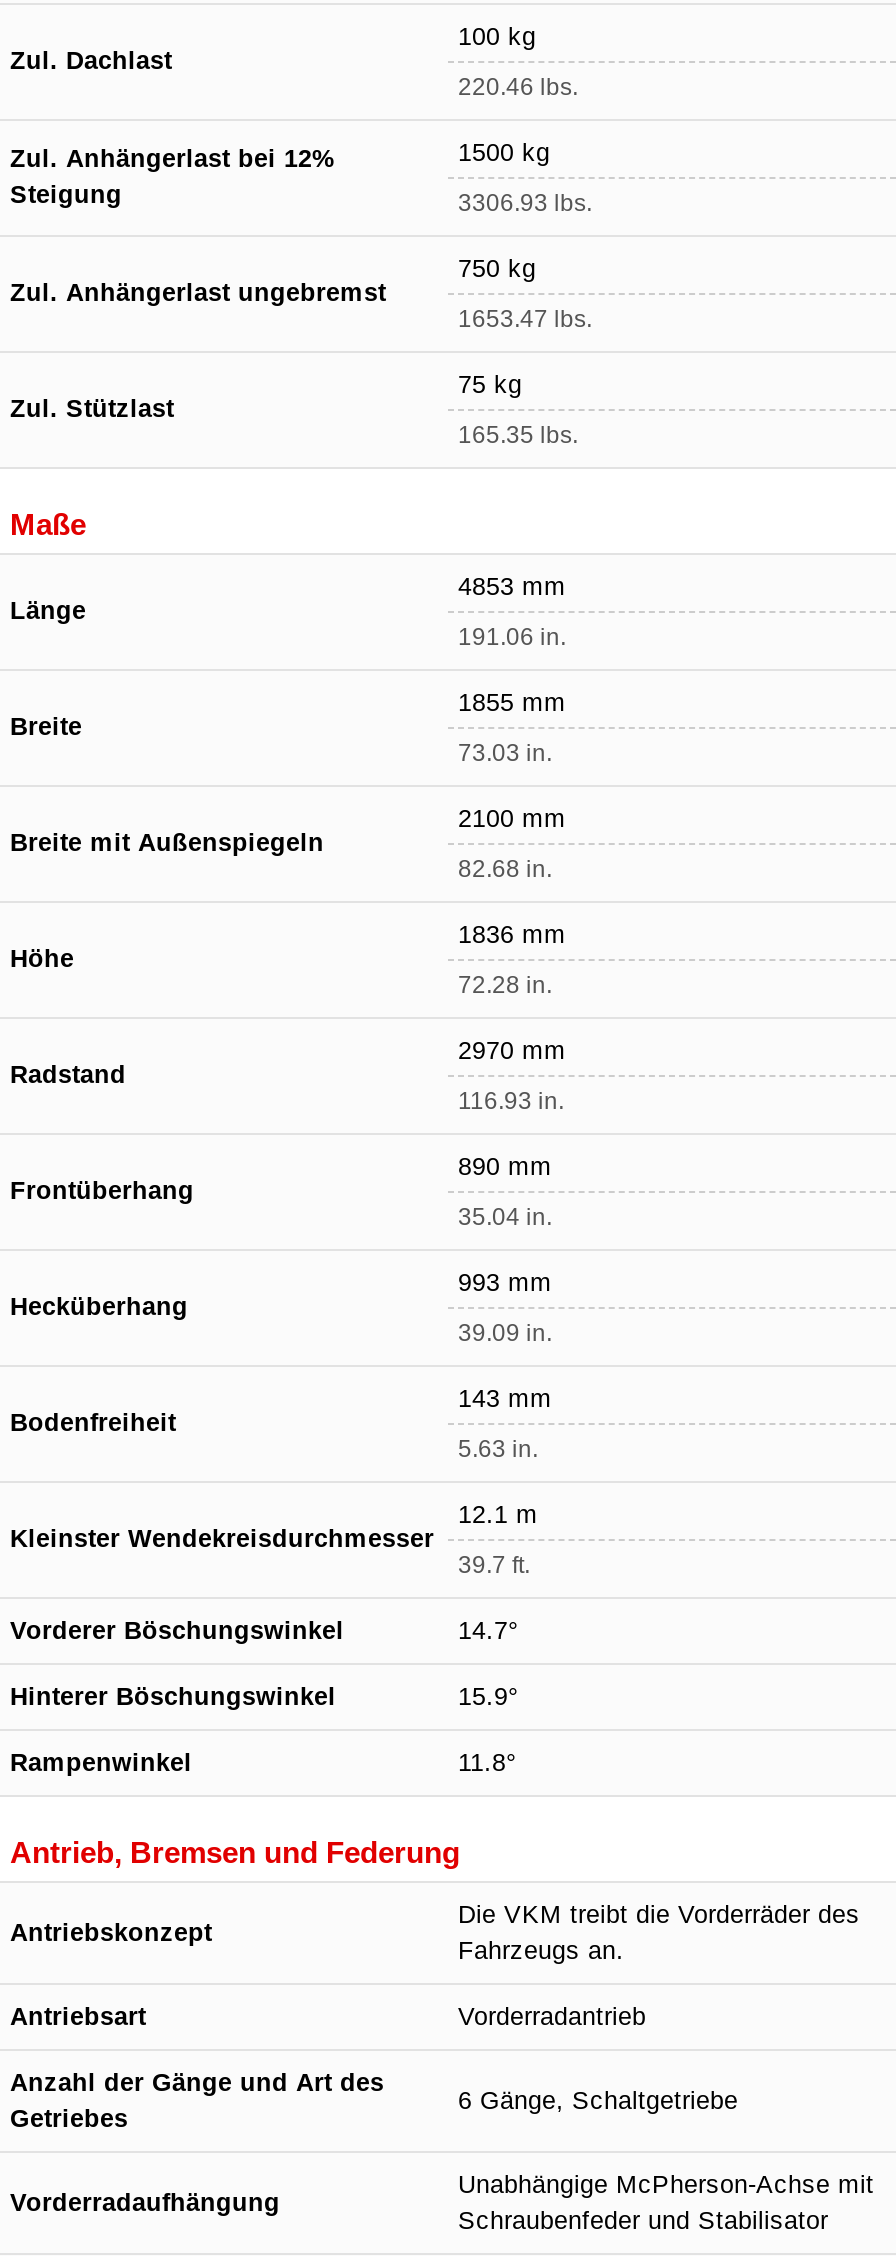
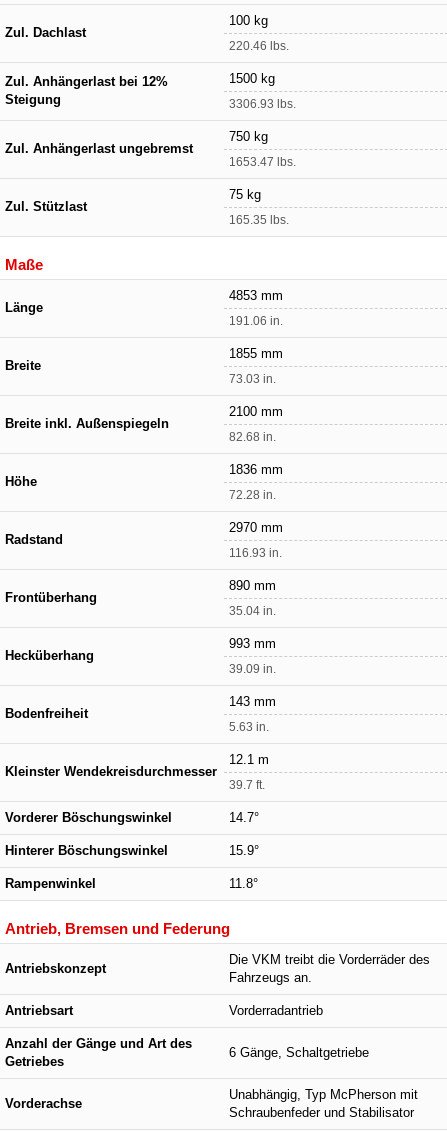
- Breite mit Außenspiegeln
+ Breite inkl. Außenspiegeln

- Unabhängige McPherson-Achse mit
+ Unabhängig, Typ McPherson mit

- Vorderradaufhängung
+ Vorderachse
